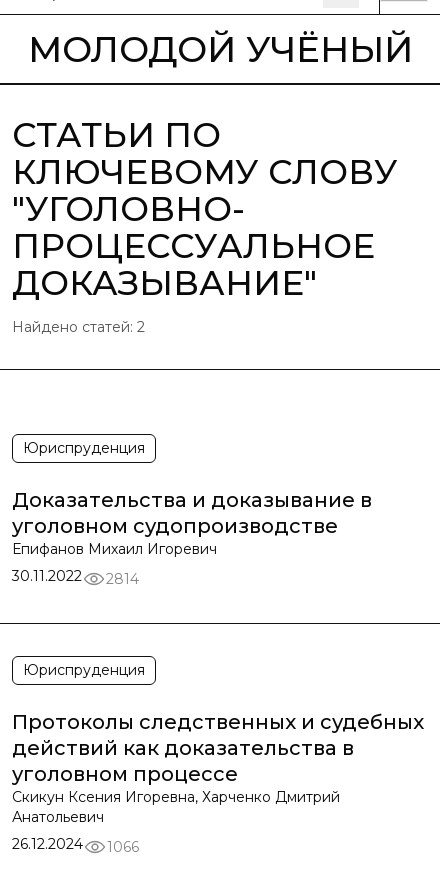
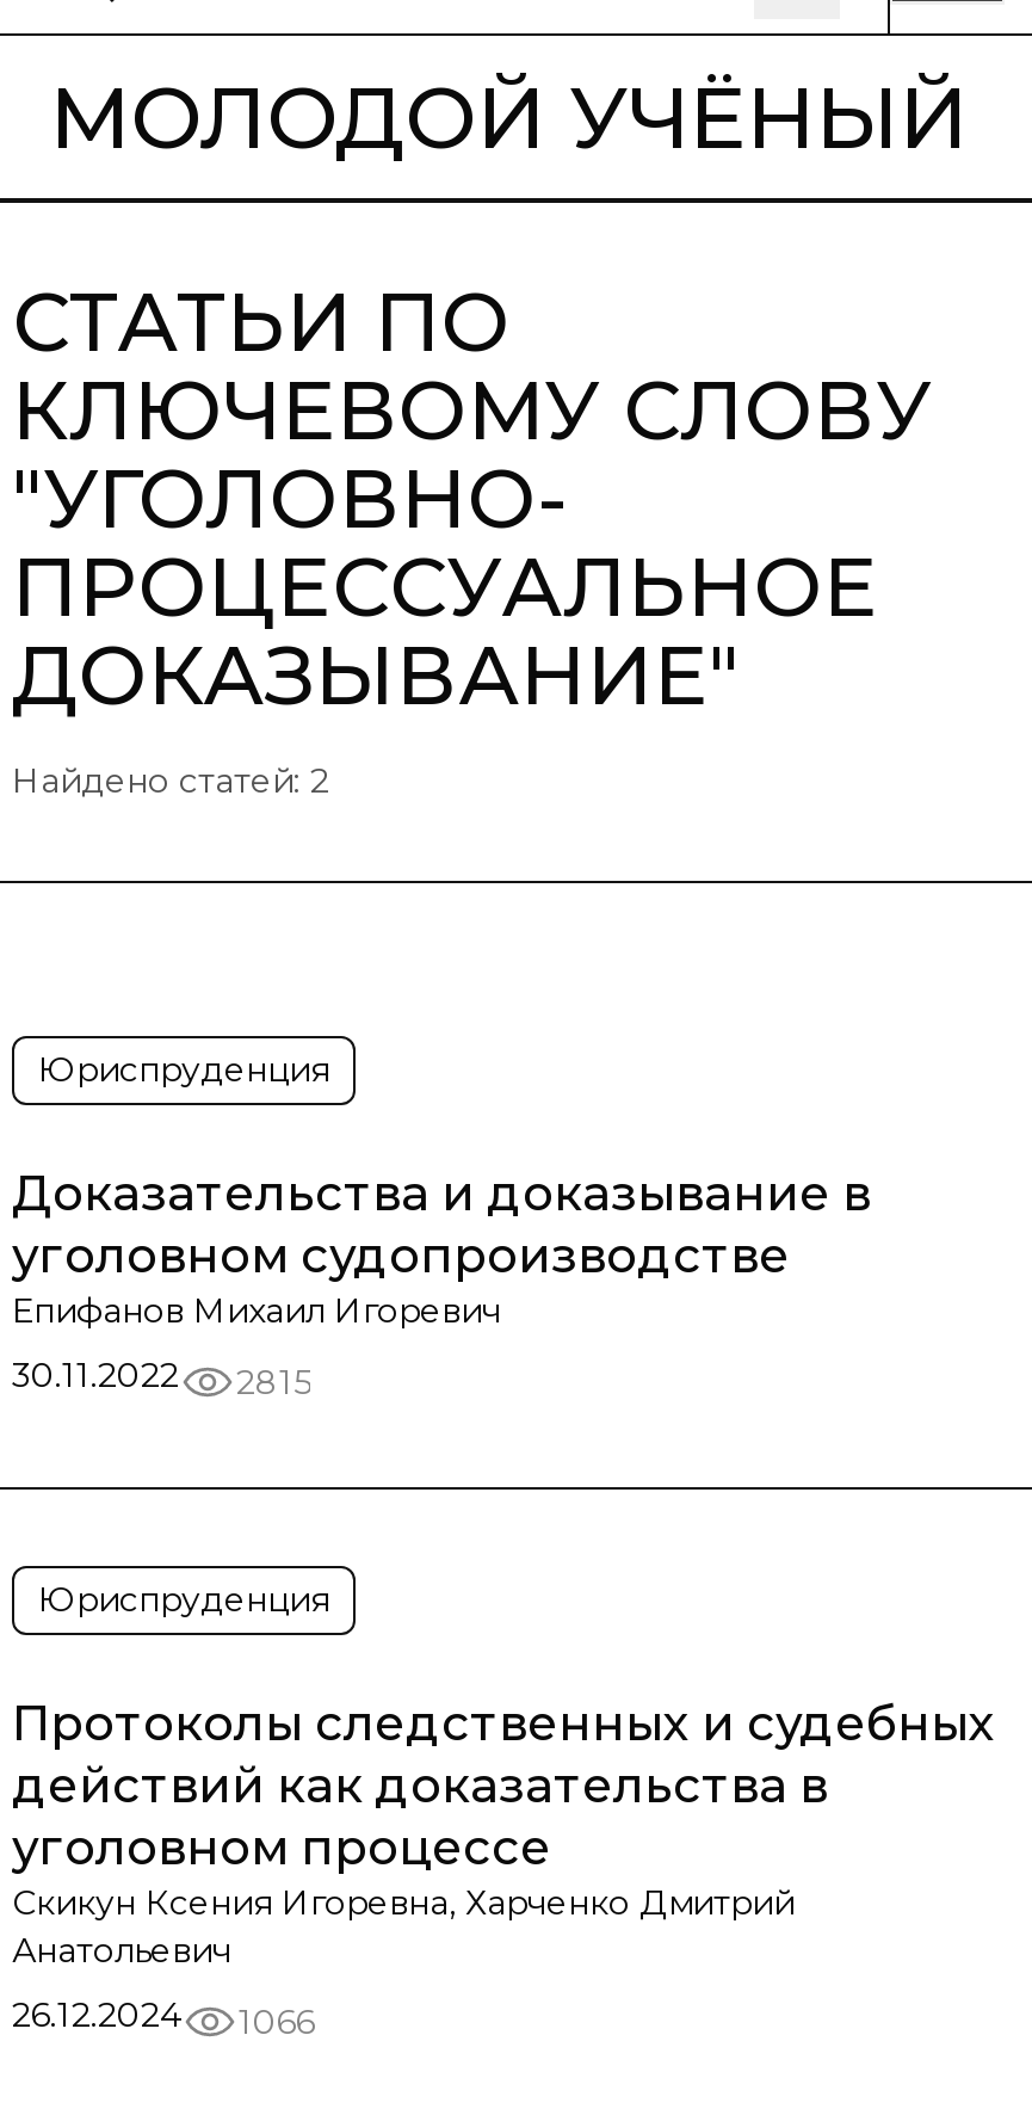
- 30.11.2022 2814
+ 30.11.2022 2815
